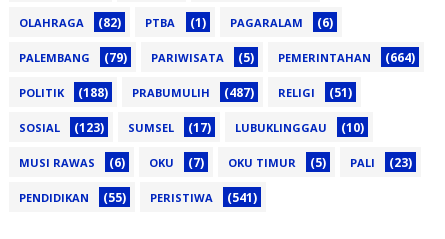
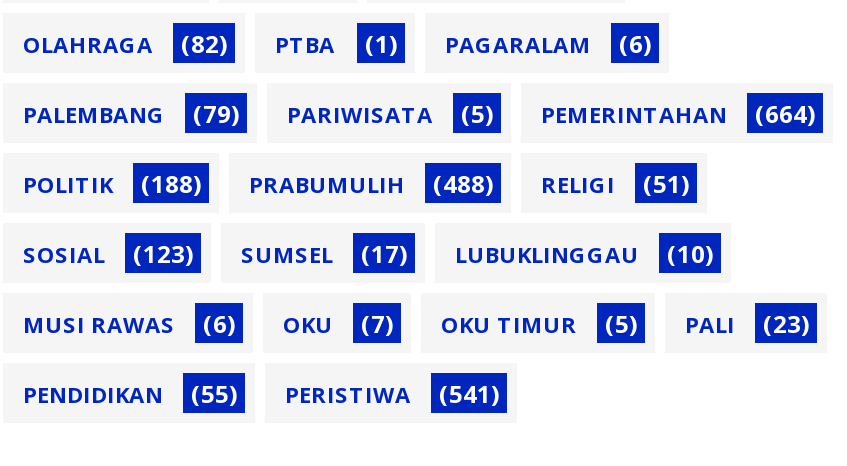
- POLITIK (188) PRABUMULIH (487) RELIGI (51)
+ POLITIK (188) PRABUMULIH (488) RELIGI (51)
